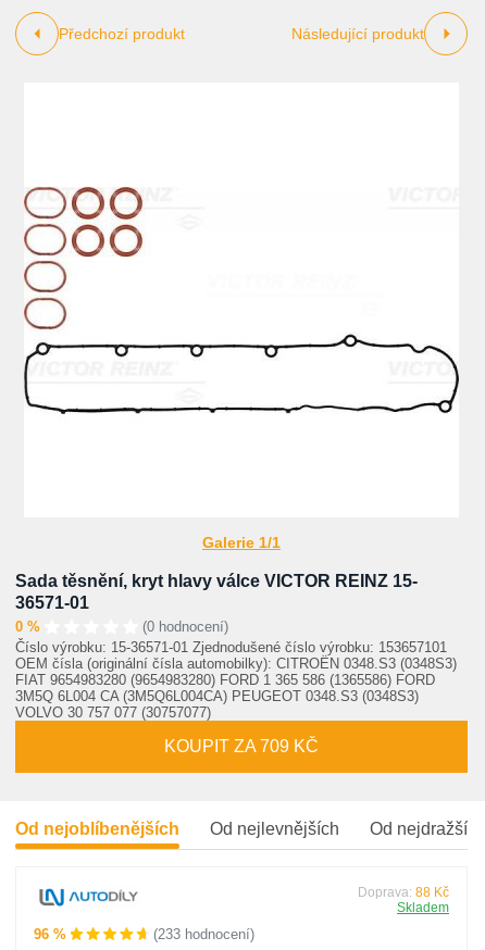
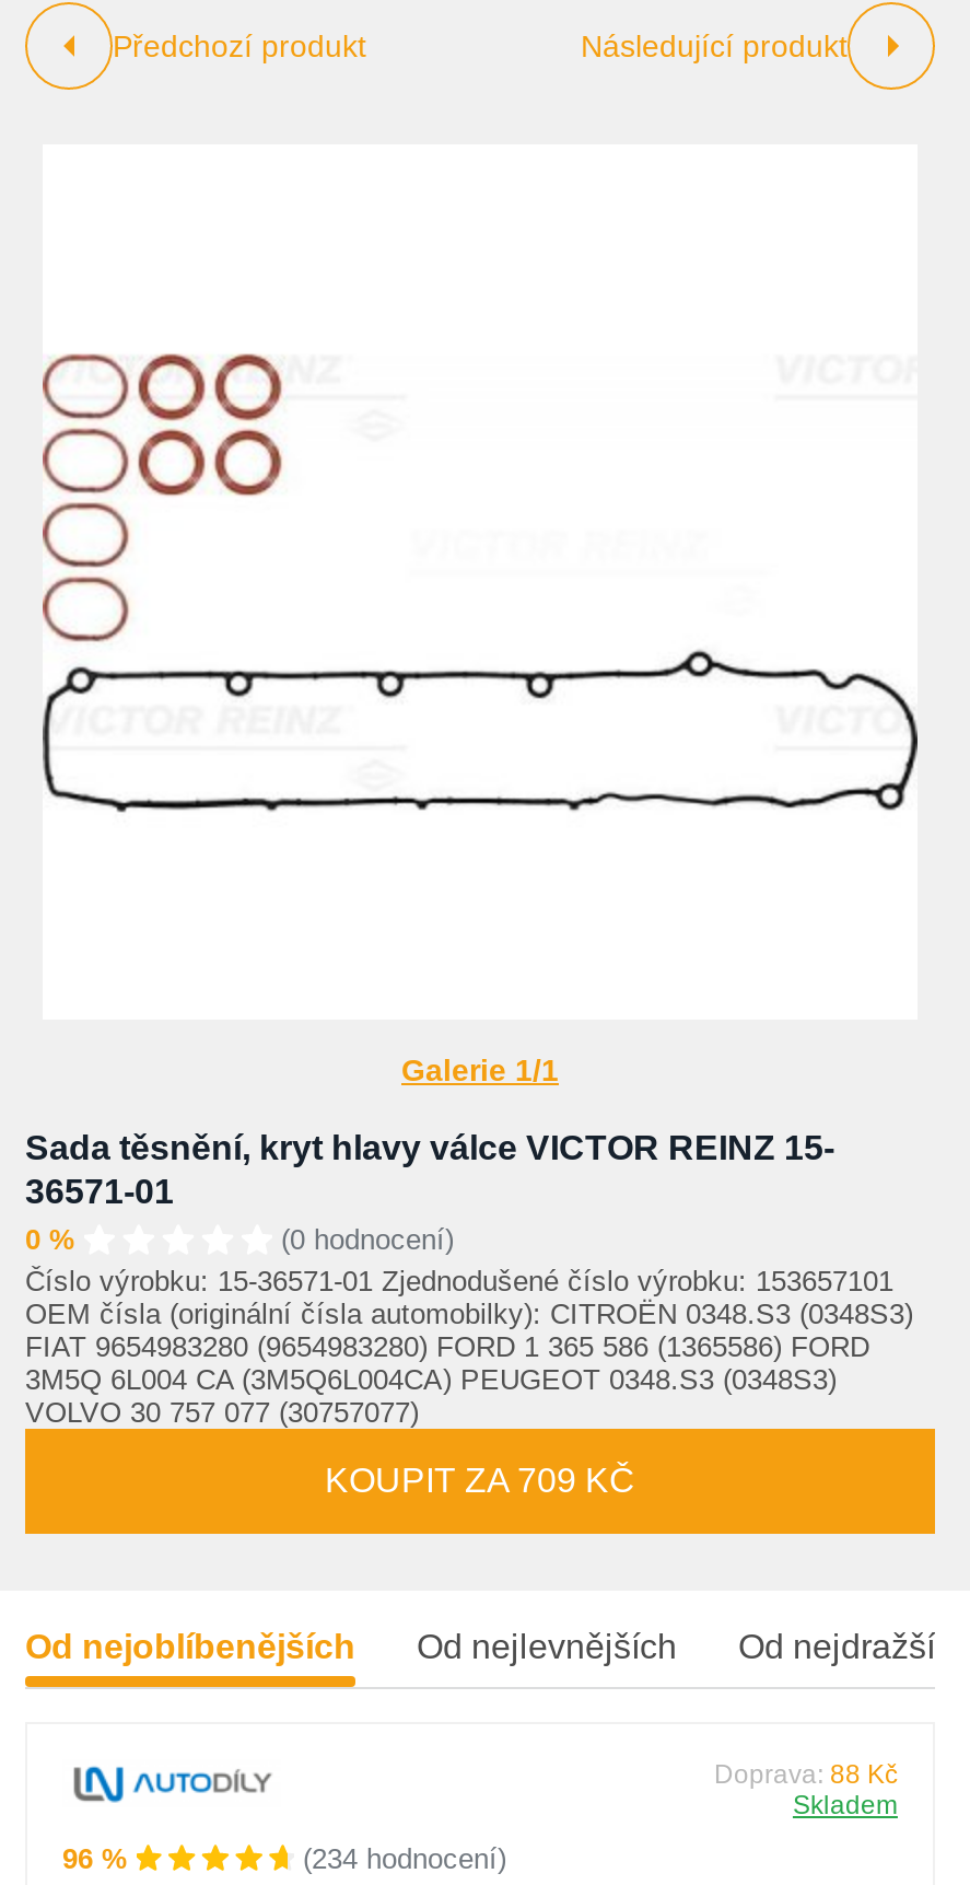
- (233 hodnocení)
+ (234 hodnocení)
